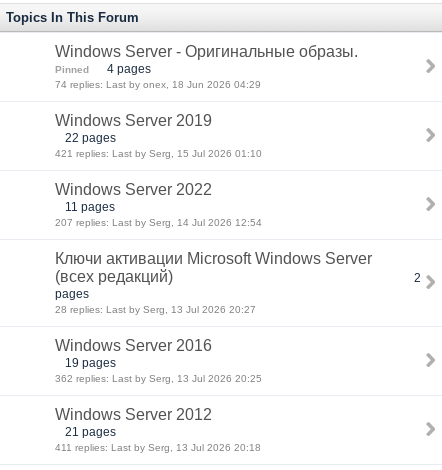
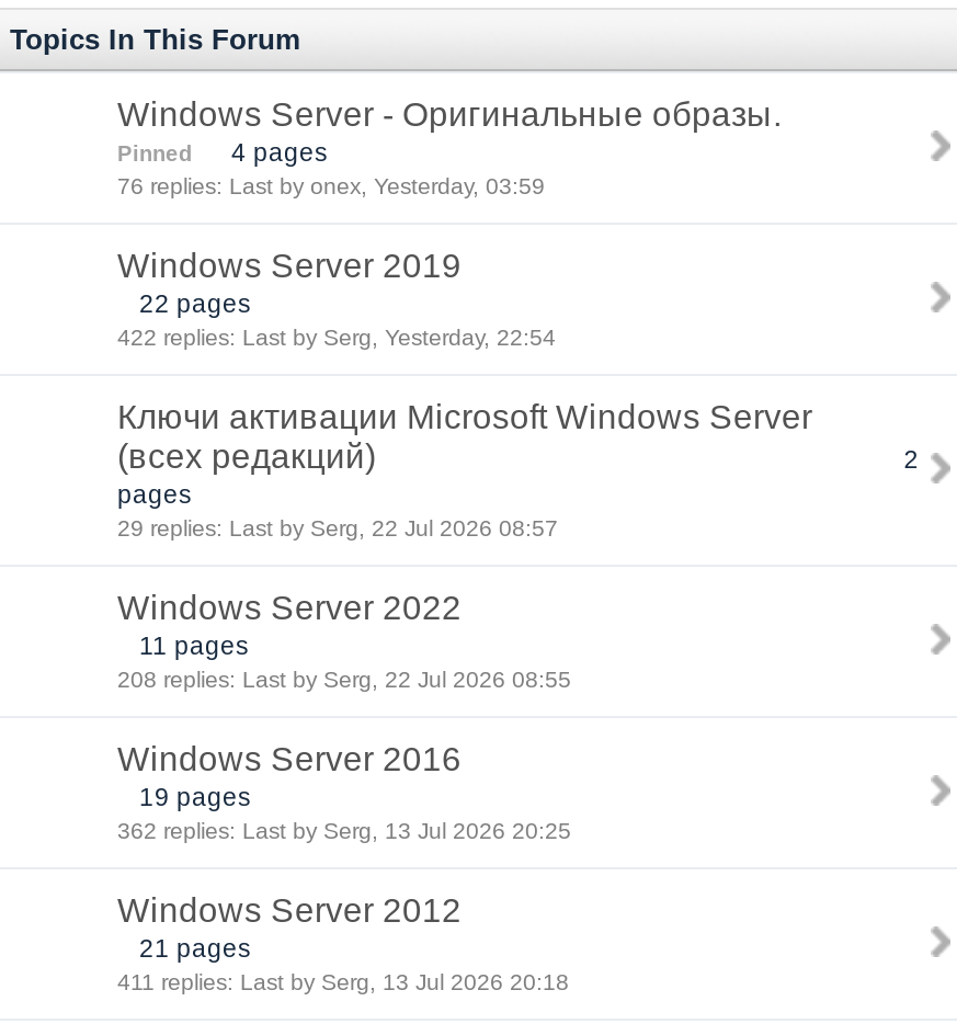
- 74 replies: Last by onex, 18 Jun 2026 04:29
+ 76 replies: Last by onex, Yesterday, 03:59

- 421 replies: Last by Serg, 15 Jul 2026 01:10
- 207 replies: Last by Serg, 14 Jul 2026 12:54
+ 422 replies: Last by Serg, Yesterday, 22:54

moved down: Windows Server 2022 | 11 pages

moved up: Ключи активации Microsoft Windows Server | (всех редакций) | 2 | pages

- 28 replies: Last by Serg, 13 Jul 2026 20:27
+ 29 replies: Last by Serg, 22 Jul 2026 08:57
+ 208 replies: Last by Serg, 22 Jul 2026 08:55
